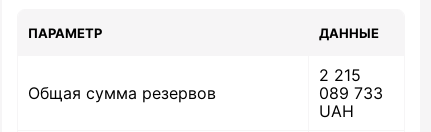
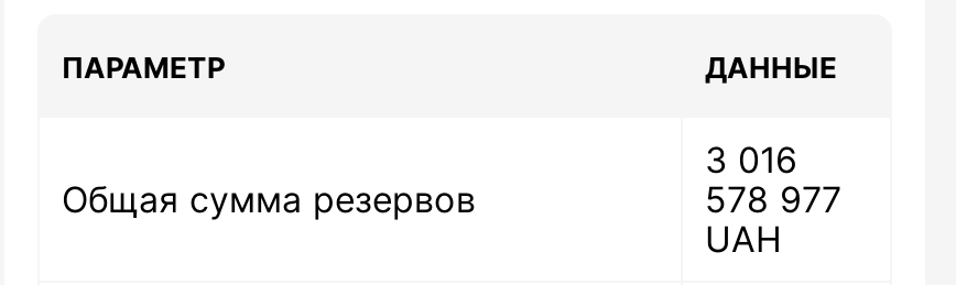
- 2 215
+ 3 016

- 089 733
+ 578 977
